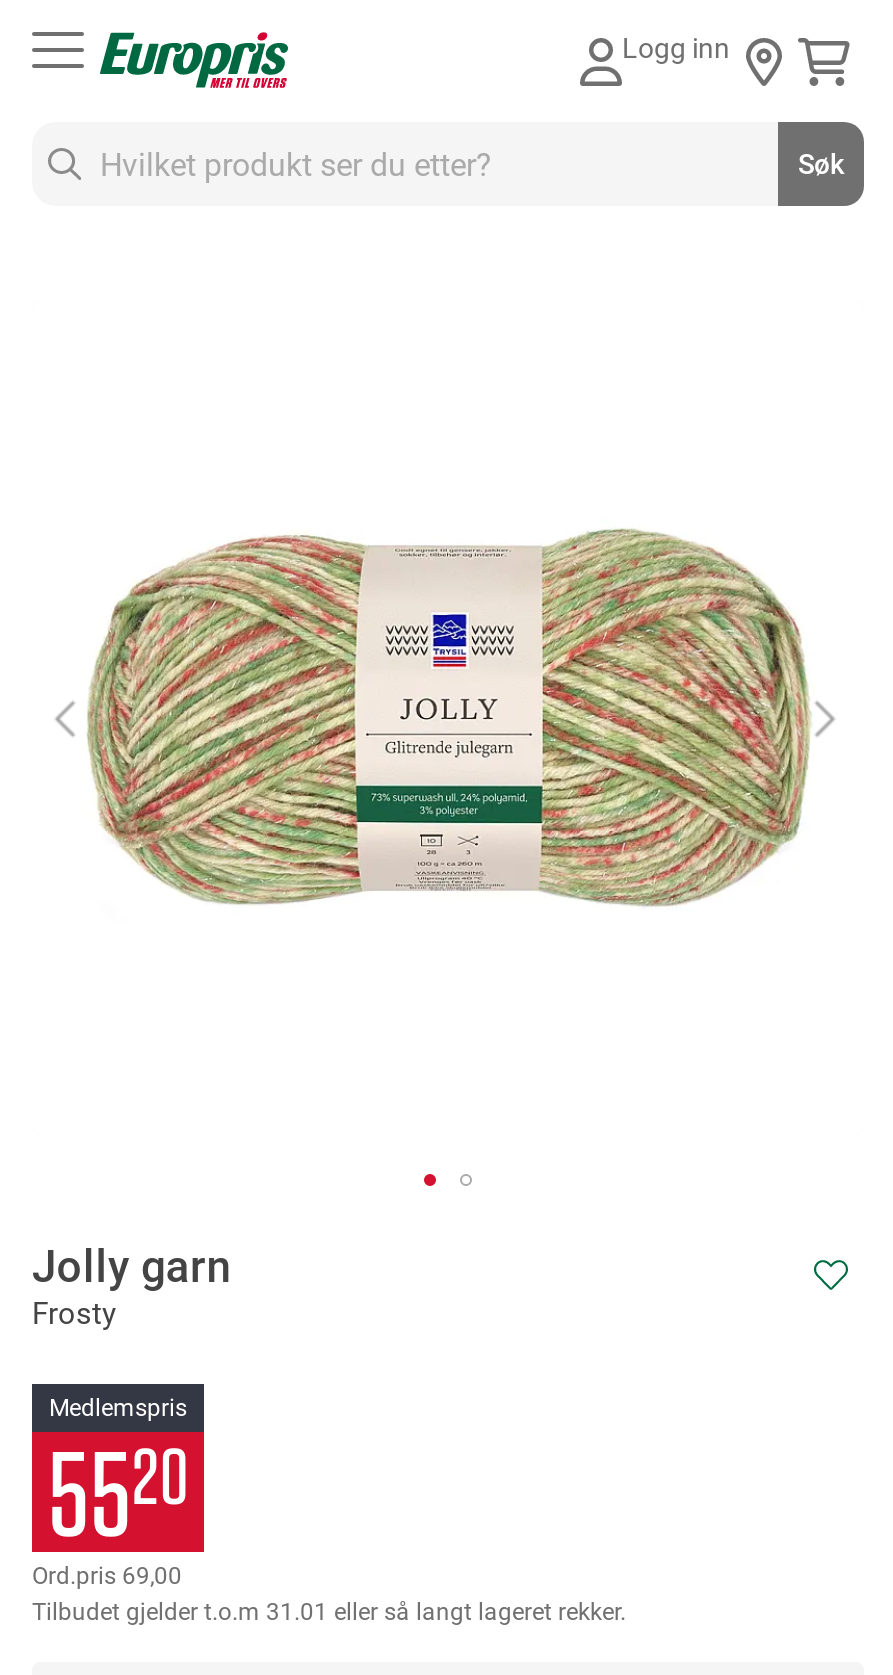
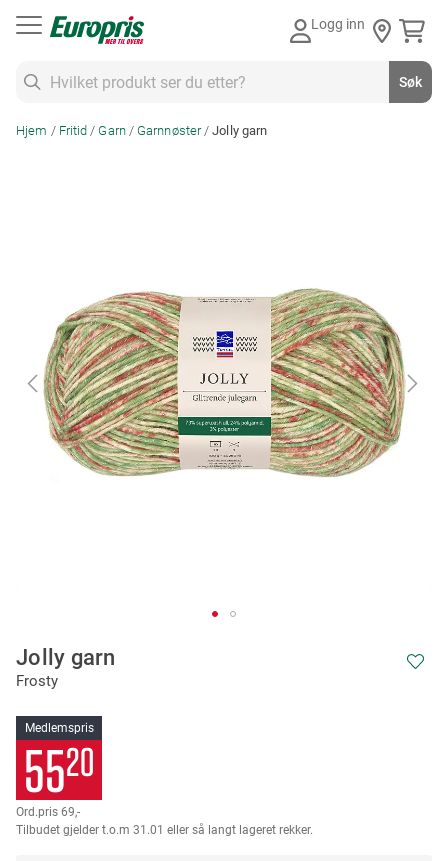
+ Hjem
+ Fritid
+ Garn
+ Garnnøster
+ Jolly garn

- 69,00
+ 69,-
